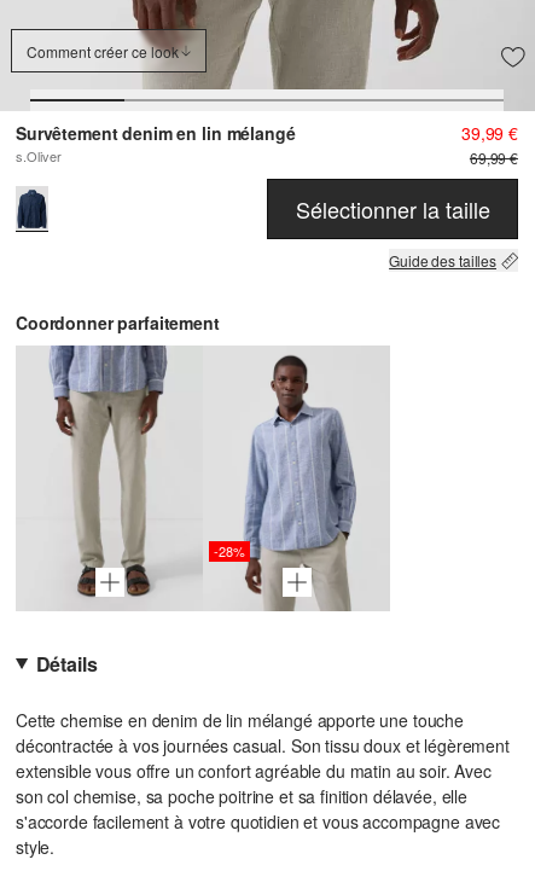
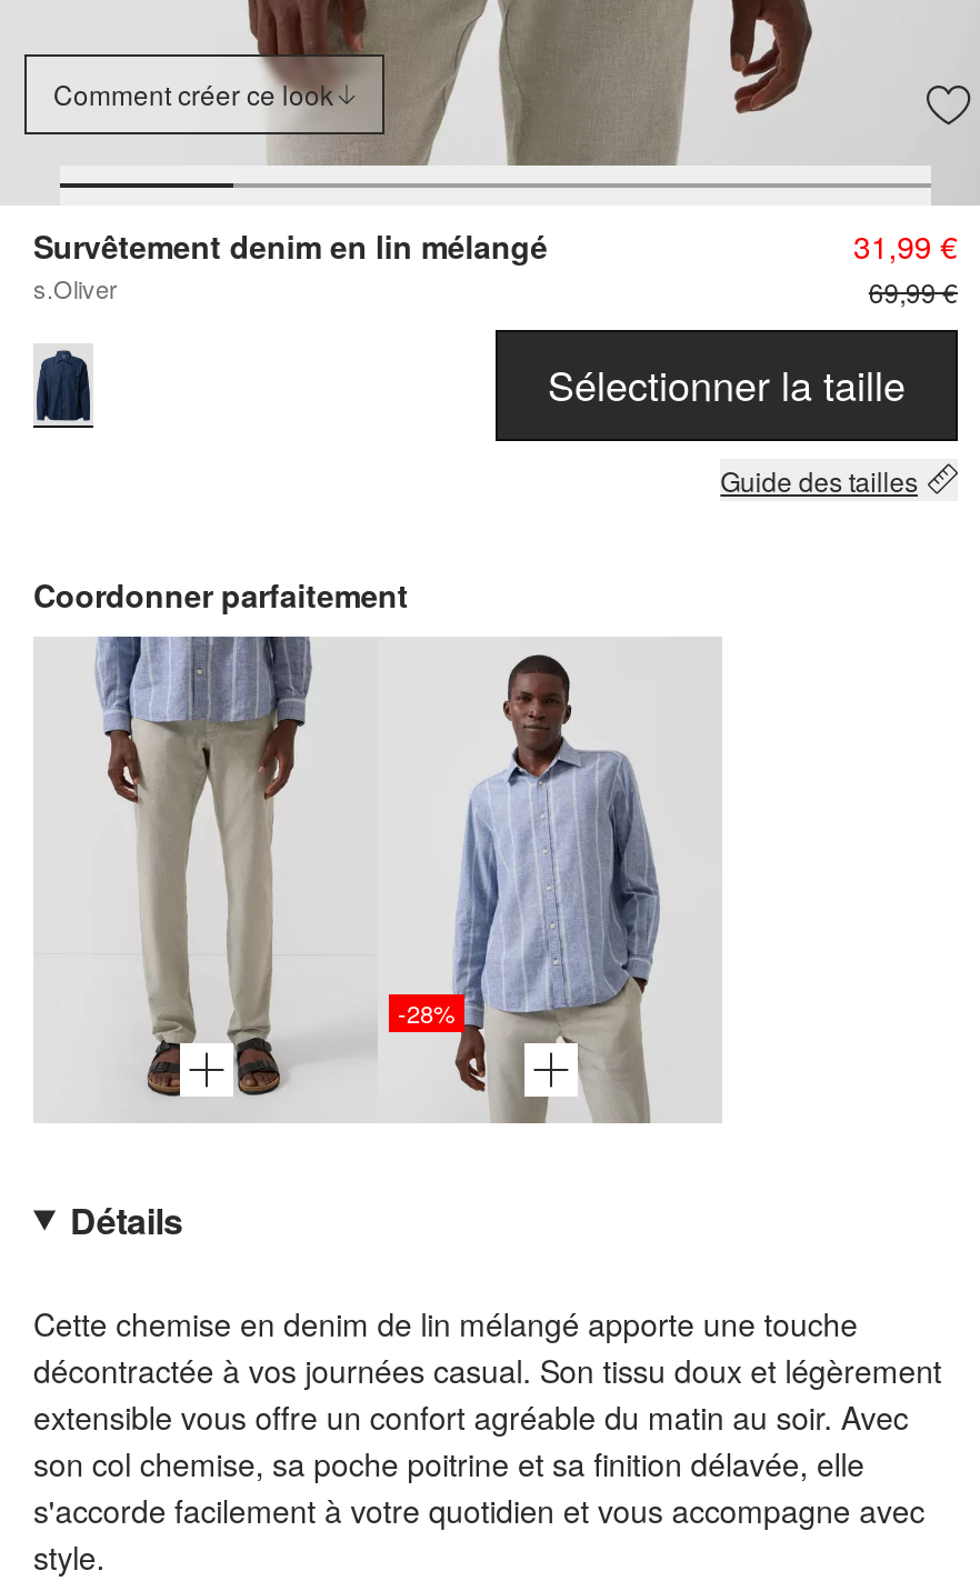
- 39,99 €
+ 31,99 €
